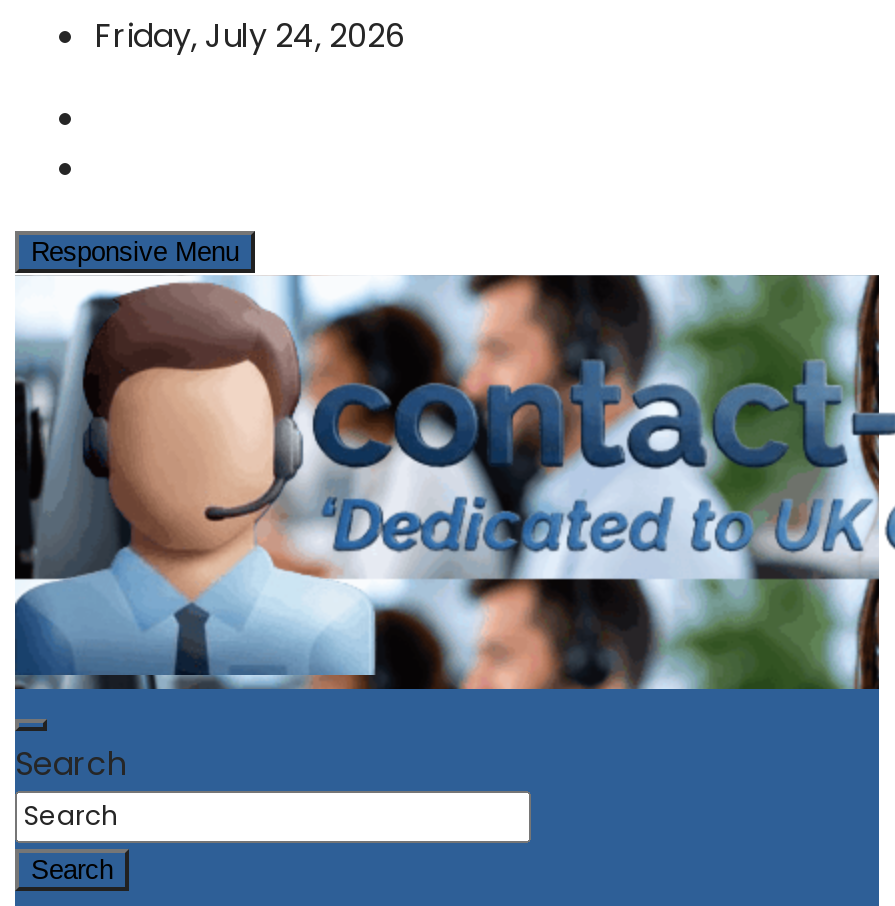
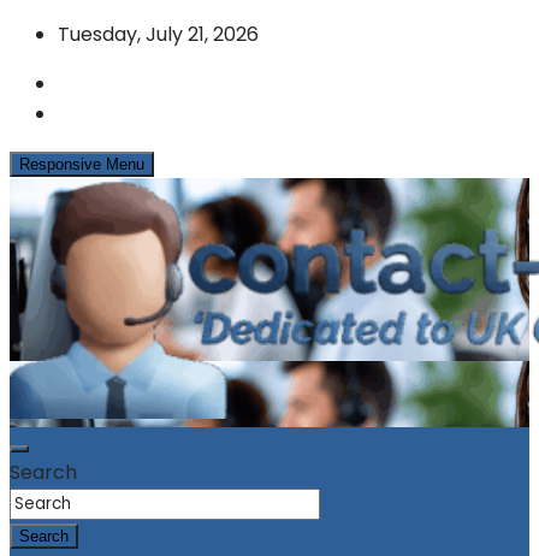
- Friday, July 24, 2026
+ Tuesday, July 21, 2026
